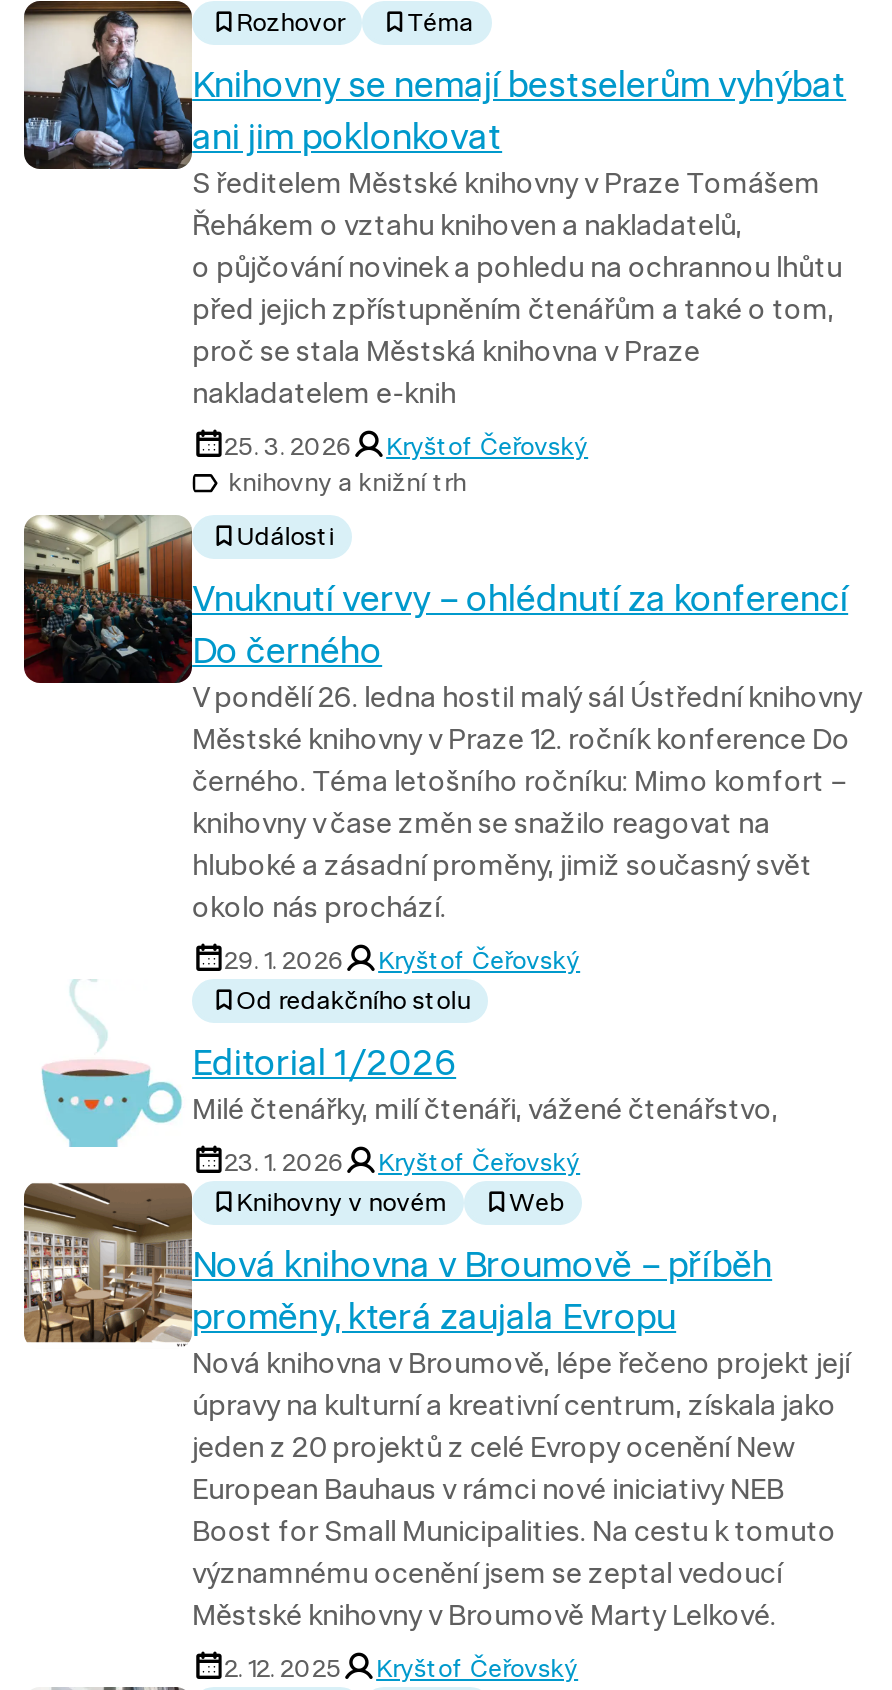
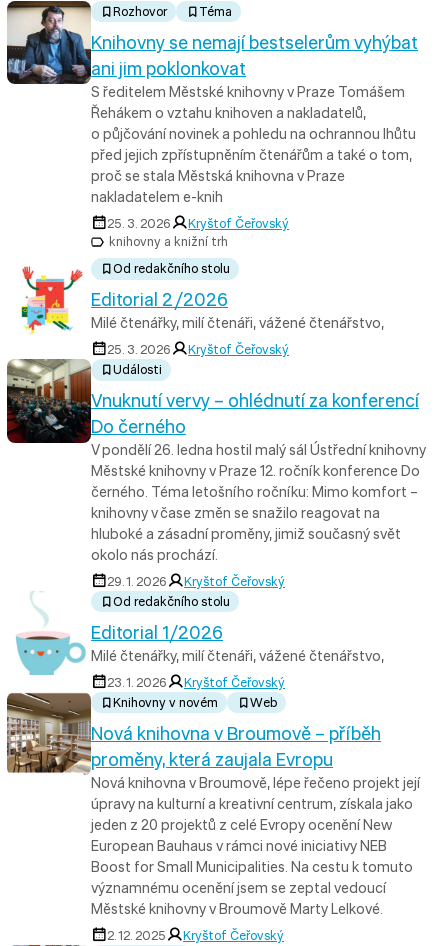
+ [image]
+ Od redakčního stolu
+ Editorial 2/2026
+ Milé čtenářky, milí čtenáři, vážené čtenářstvo,
+ 25. 3. 2026
+ Kryštof Čeřovský
